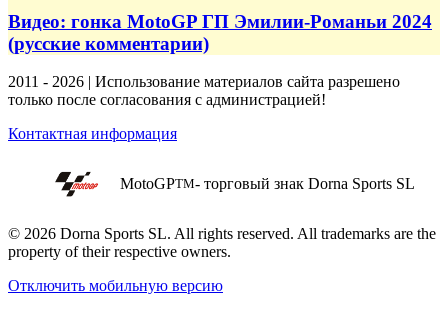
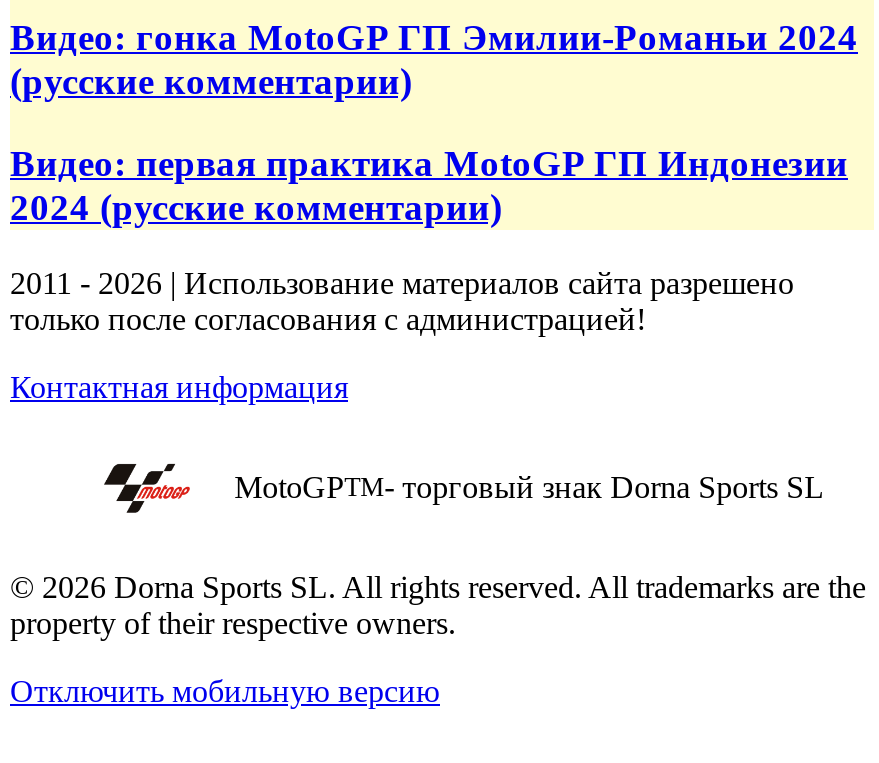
+ Видео: первая практика MotoGP ГП Индонезии
+ 2024 (русские комментарии)
